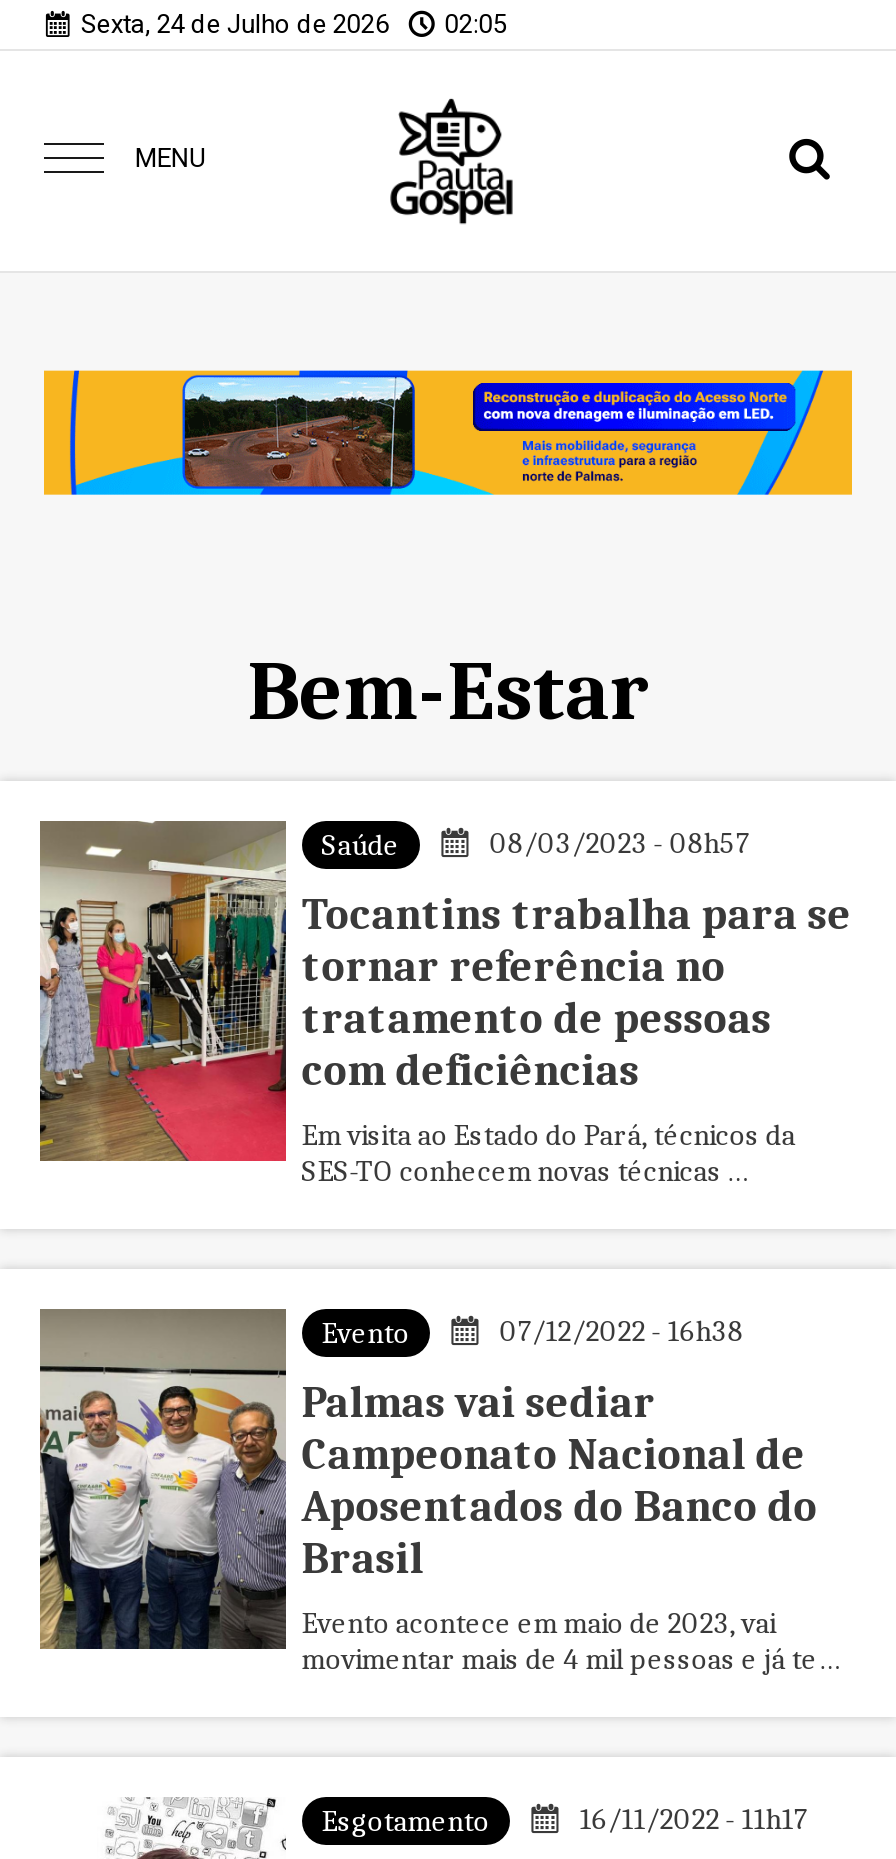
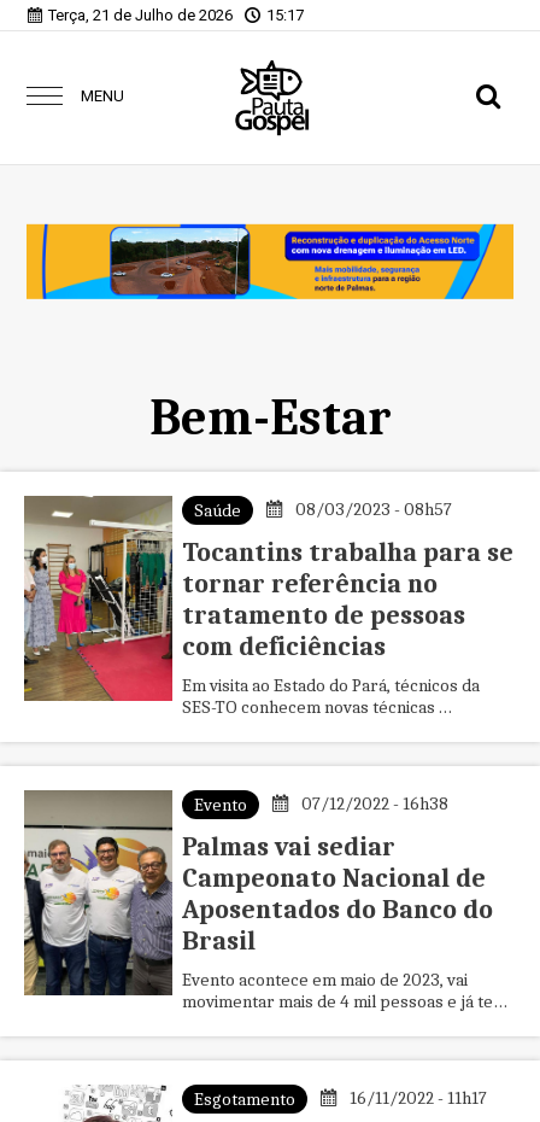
- Sexta, 24 de Julho de 2026
+ Terça, 21 de Julho de 2026

- 02:05
+ 15:17
